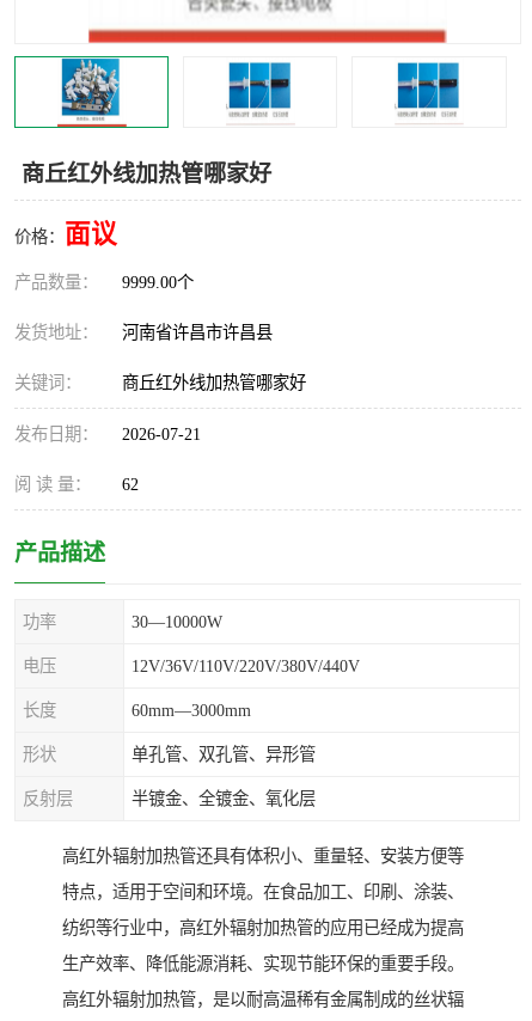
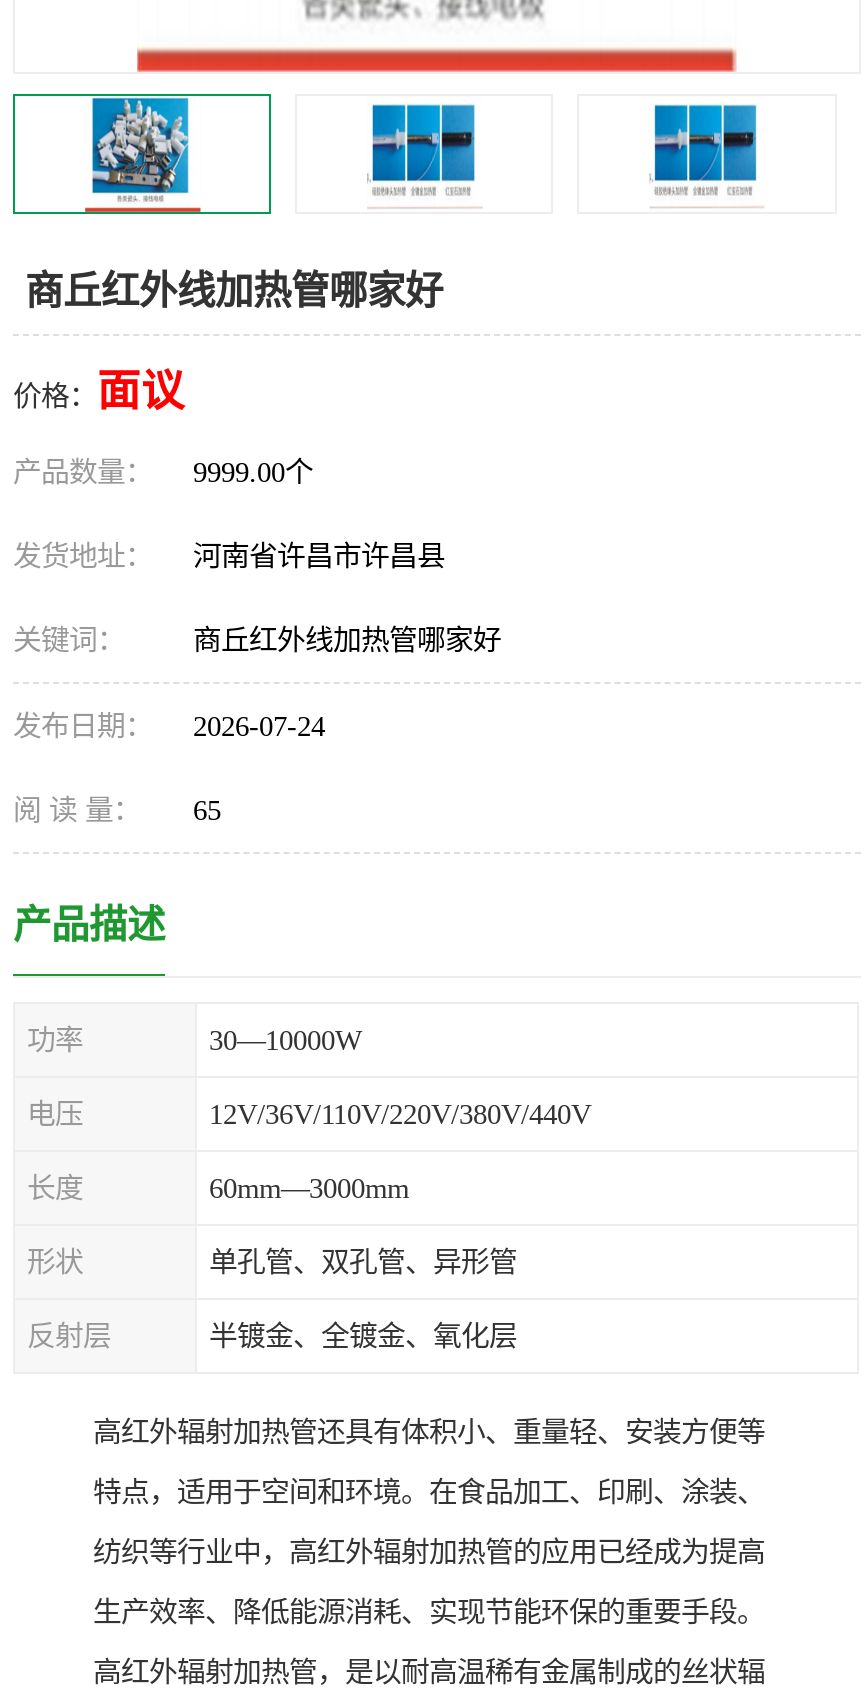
- 发布日期： 2026-07-21
+ 发布日期： 2026-07-24

- 阅 读 量： 62
+ 阅 读 量： 65
